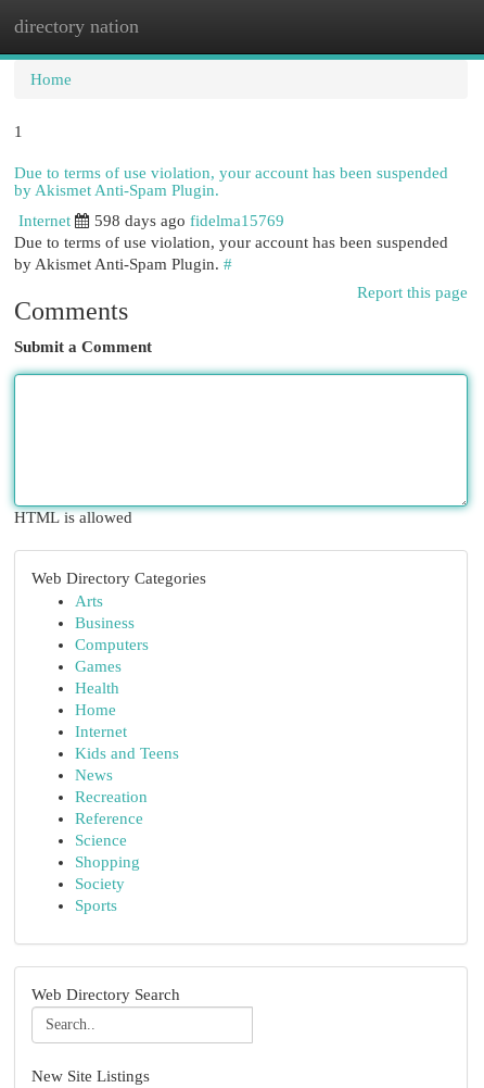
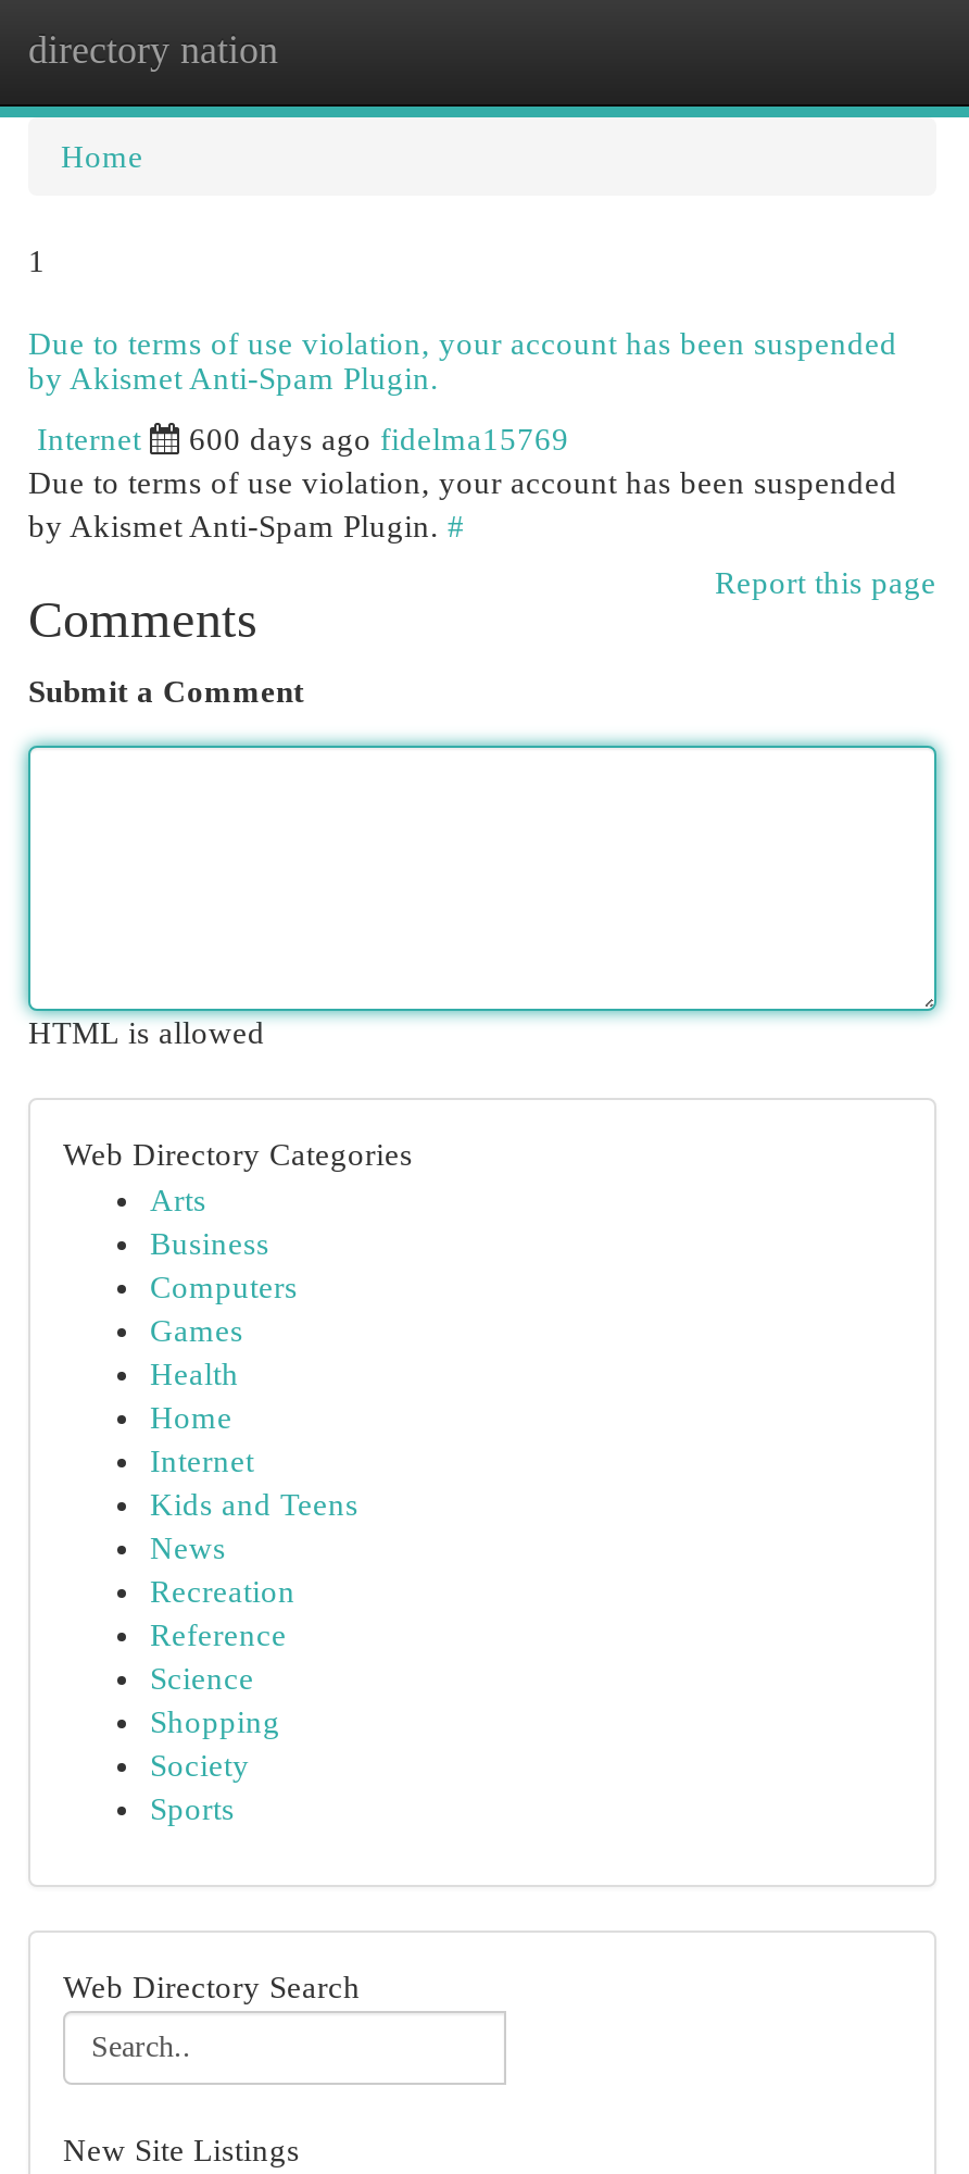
- 598 days ago fidelma15769
+ 600 days ago fidelma15769
